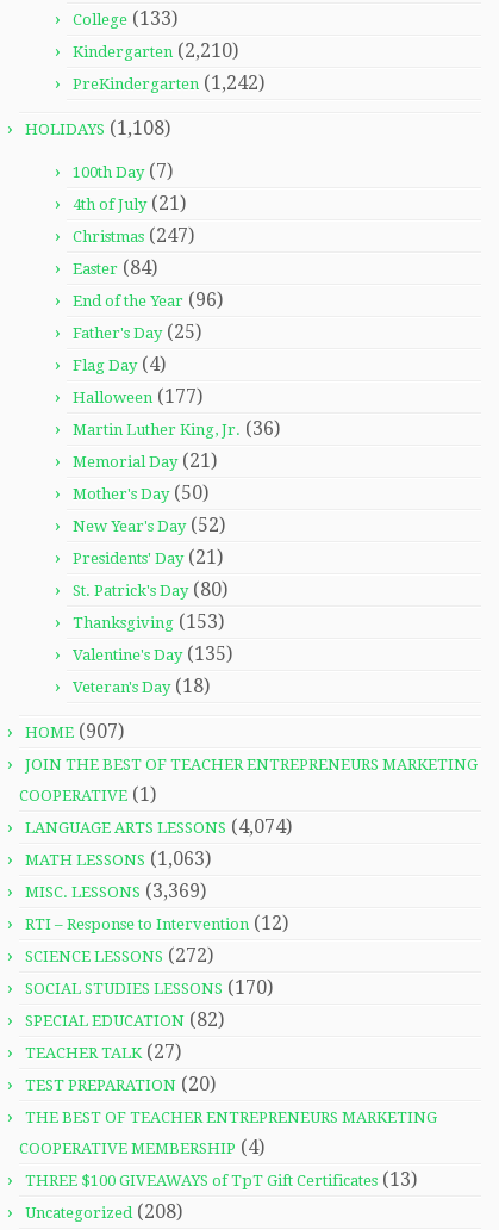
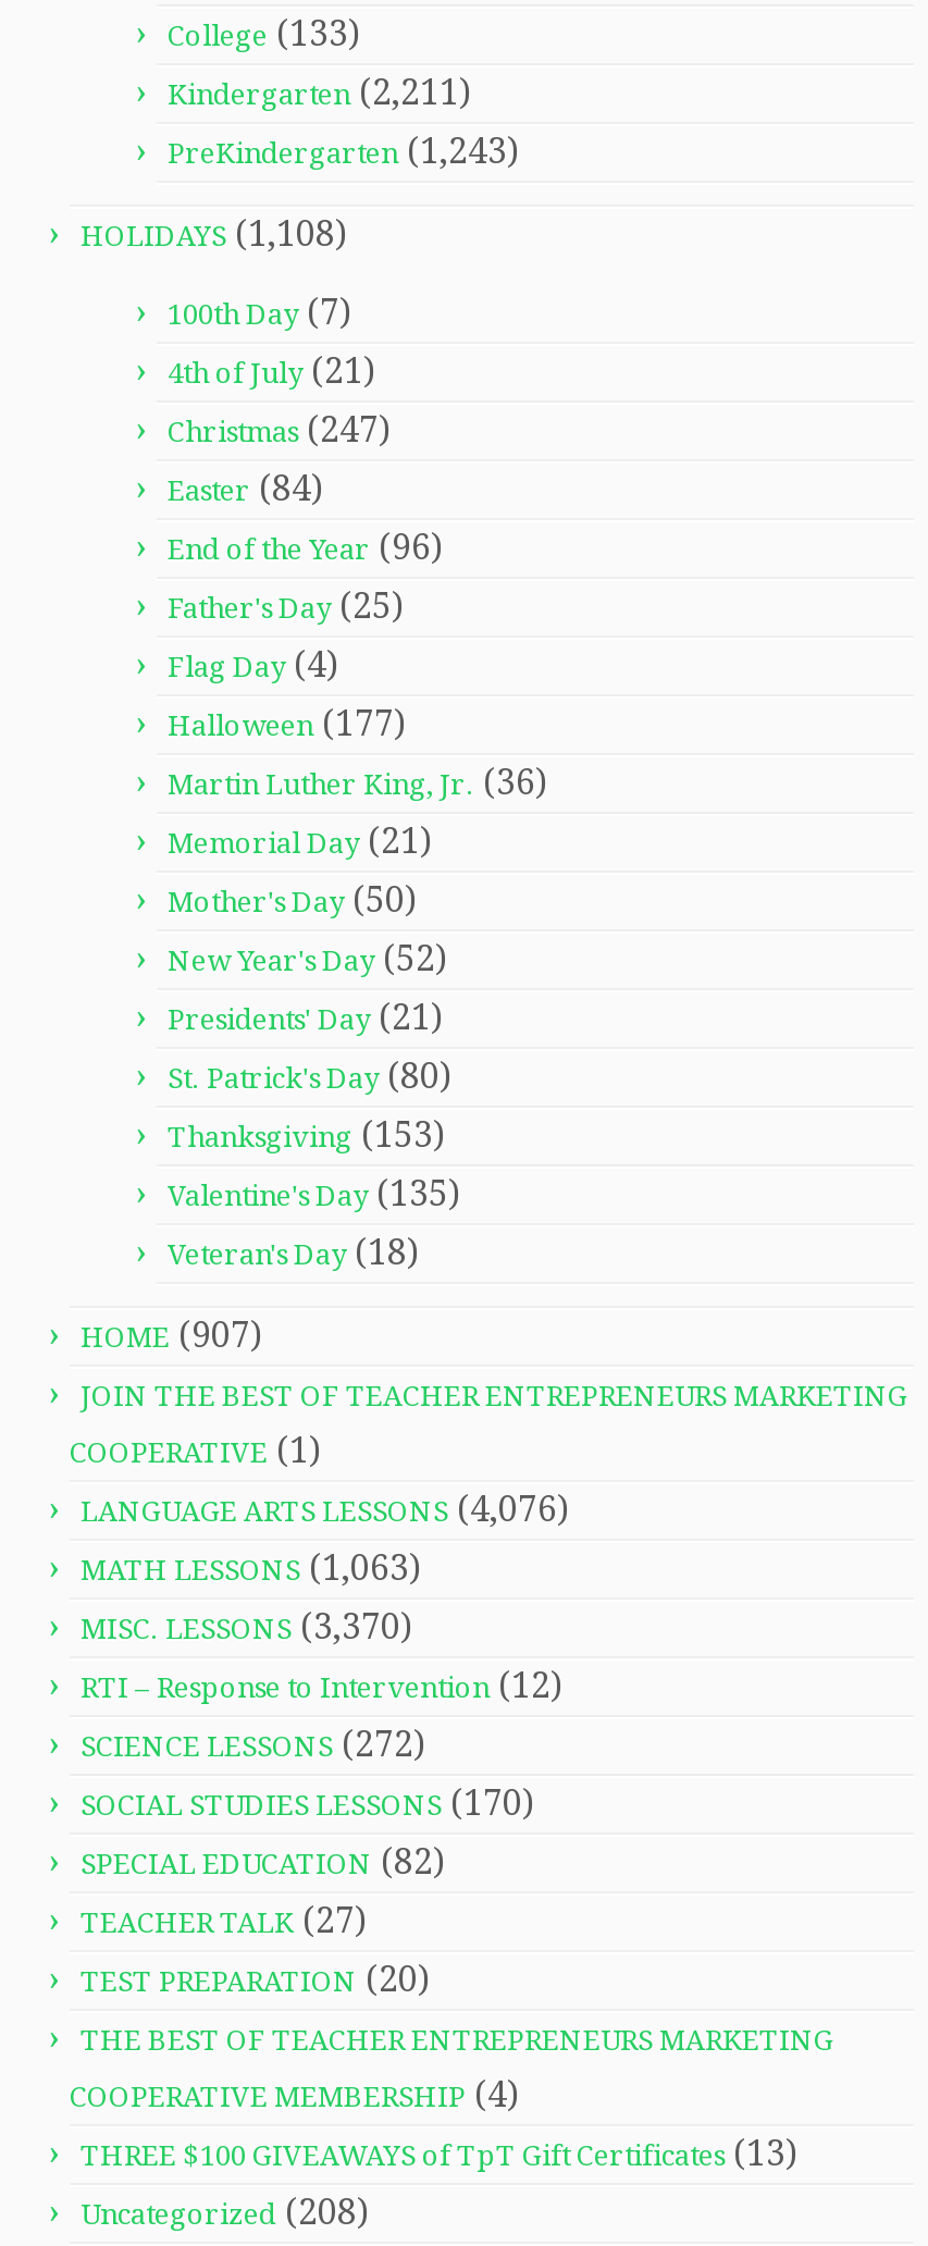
- Kindergarten (2,210)
+ Kindergarten (2,211)

- PreKindergarten (1,242)
+ PreKindergarten (1,243)

- LANGUAGE ARTS LESSONS (4,074)
+ LANGUAGE ARTS LESSONS (4,076)

- MISC. LESSONS (3,369)
+ MISC. LESSONS (3,370)
